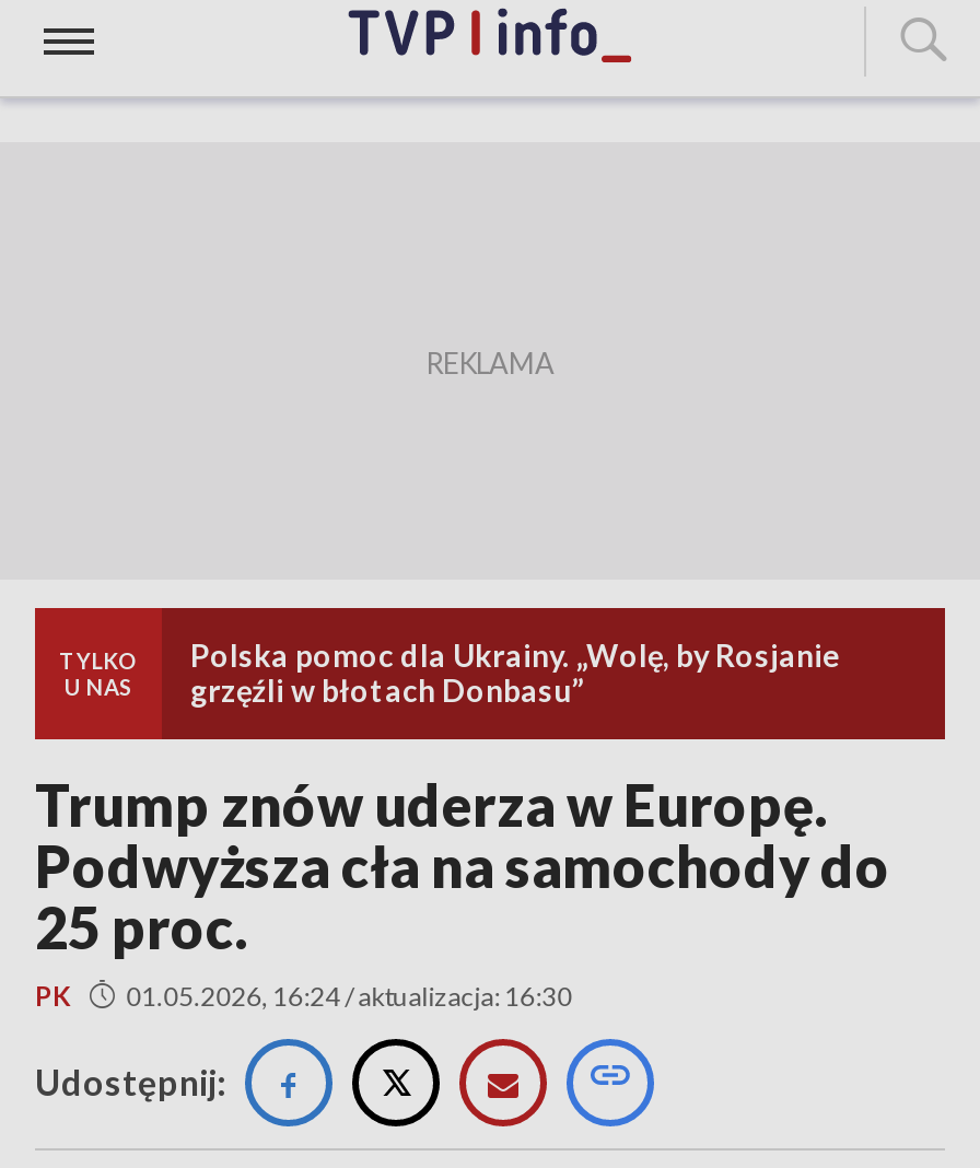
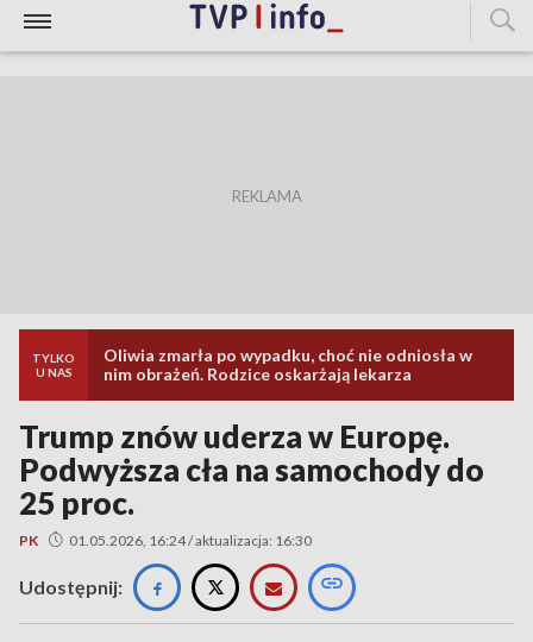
- Polska pomoc dla Ukrainy. „Wolę, by Rosjanie
- grzęźli w błotach Donbasu”
+ Oliwia zmarła po wypadku, choć nie odniosła w
+ nim obrażeń. Rodzice oskarżają lekarza
